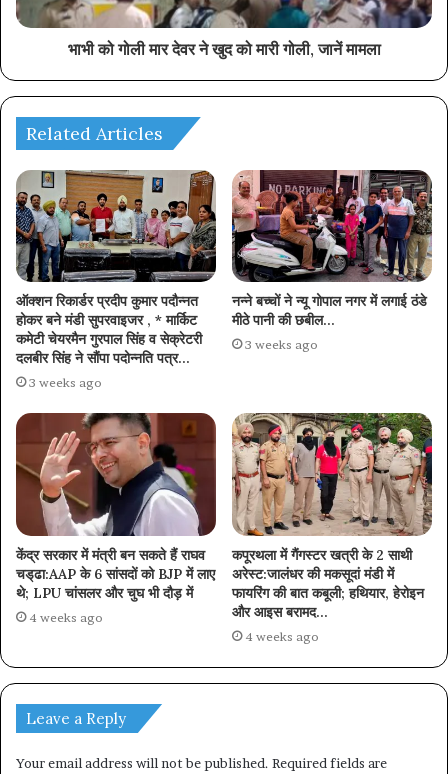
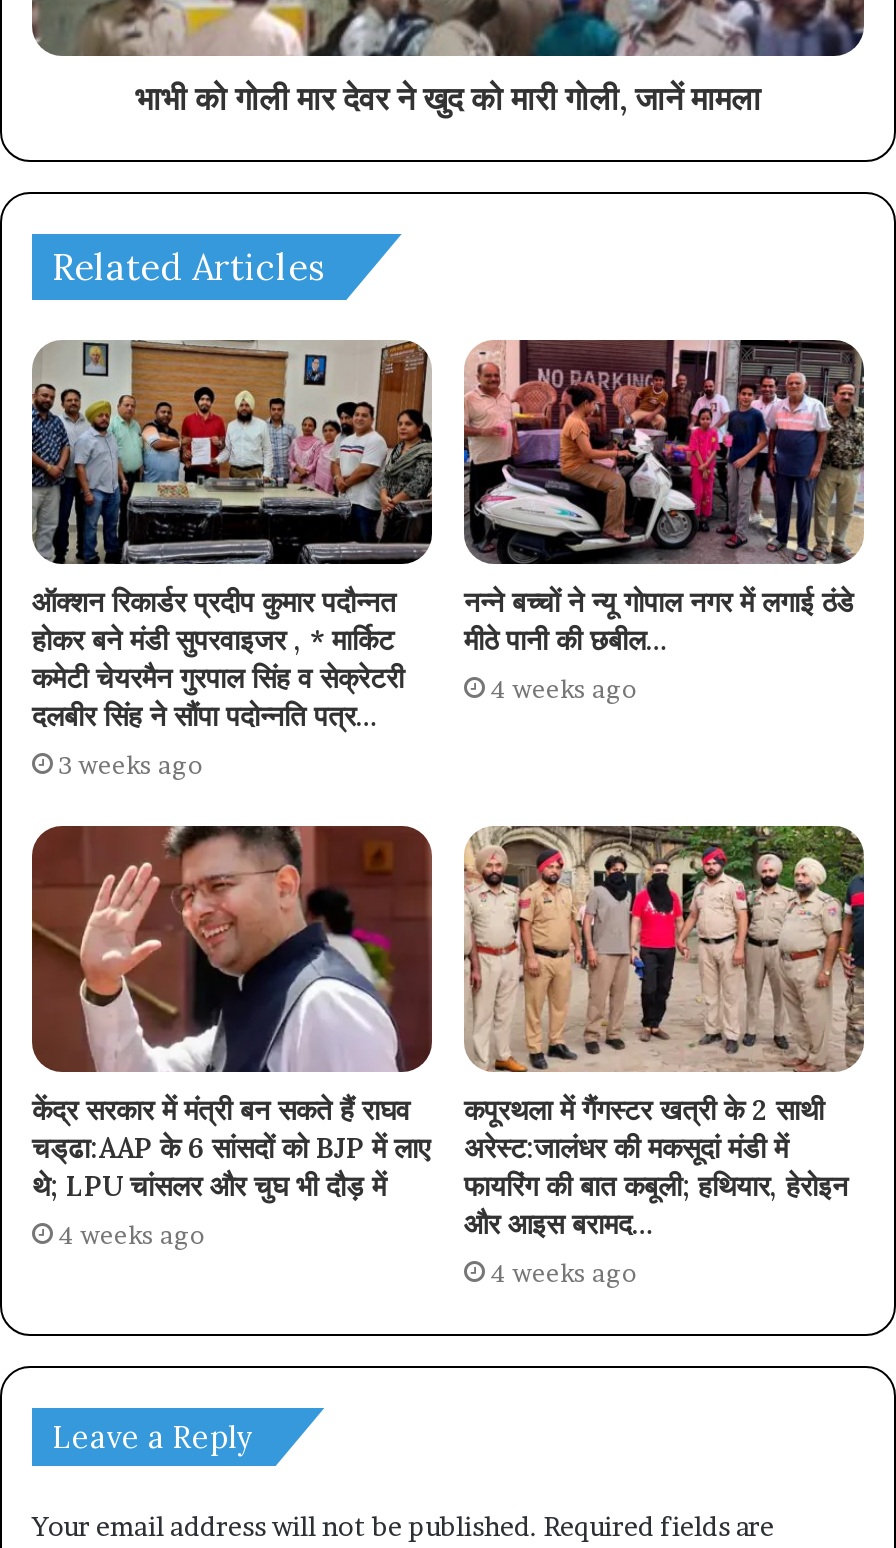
- 3 weeks ago
+ 4 weeks ago
